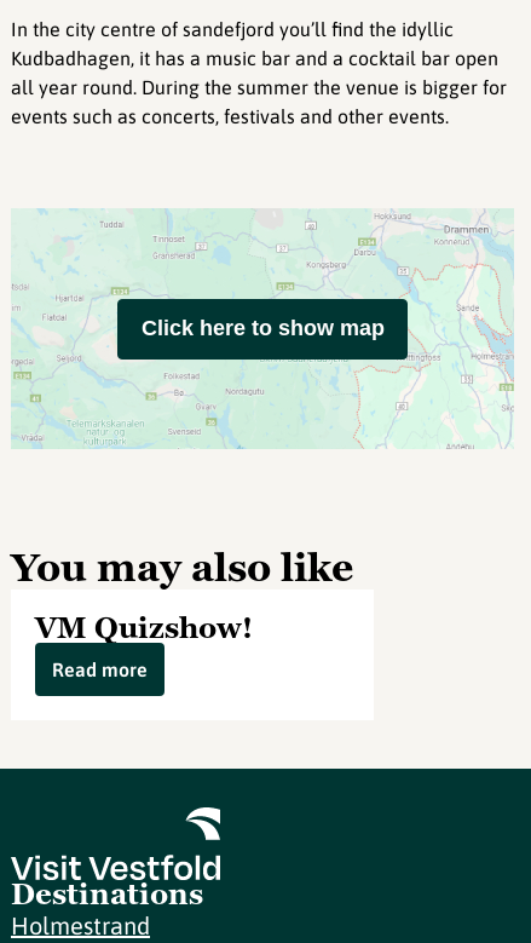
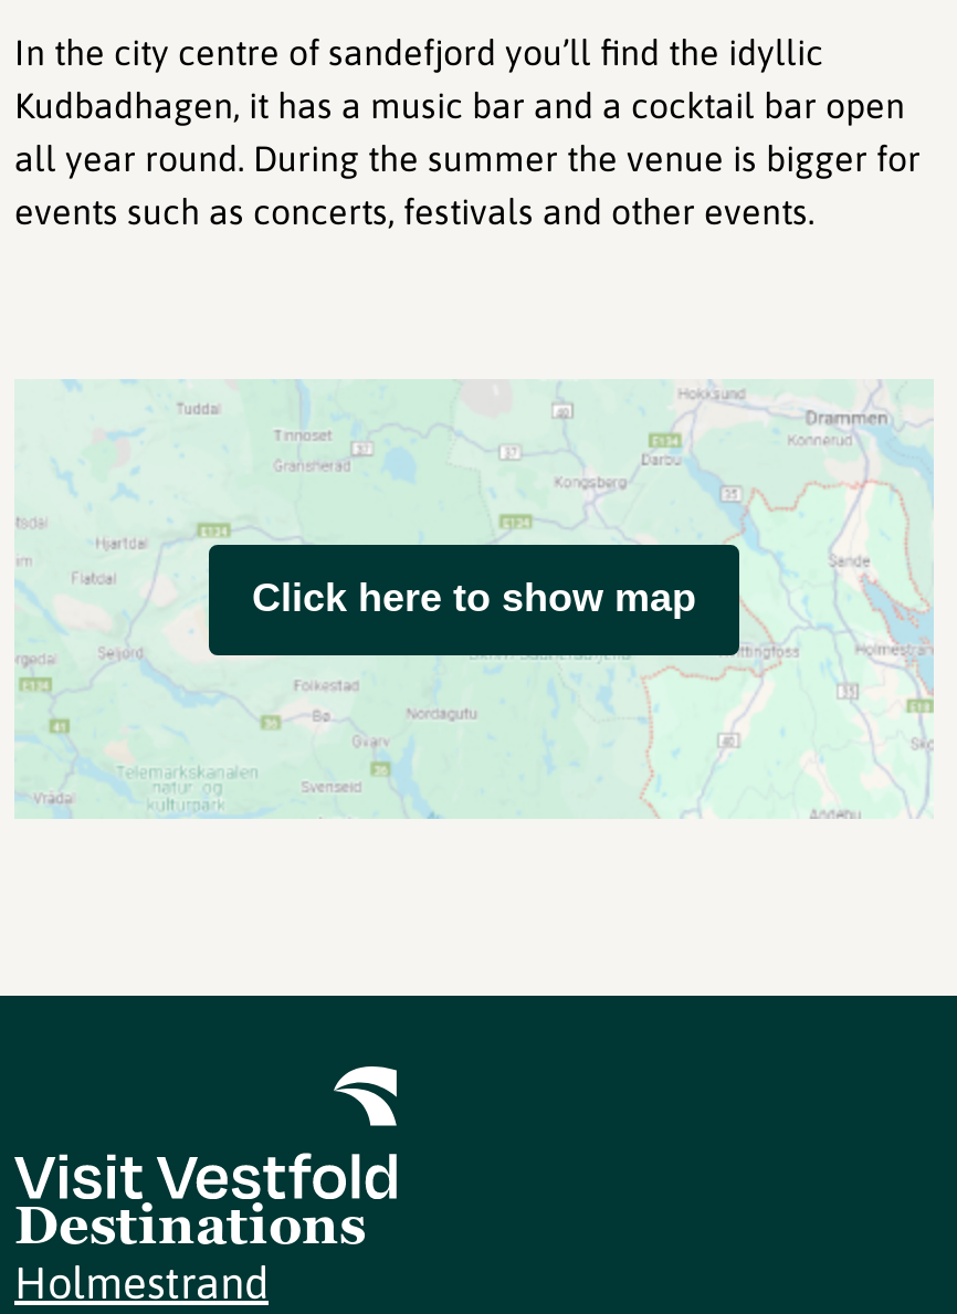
- You may also like
- VM Quizshow!
- Read more
